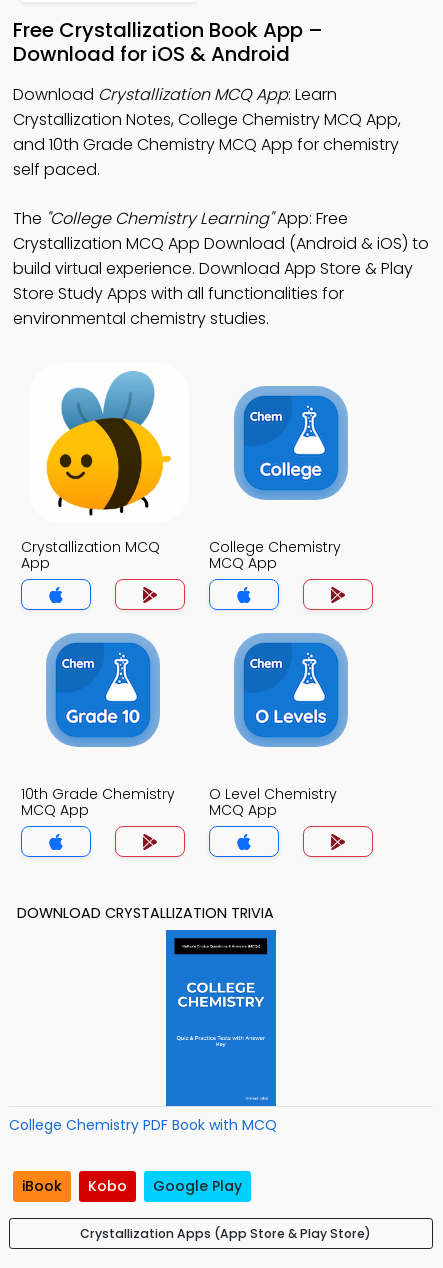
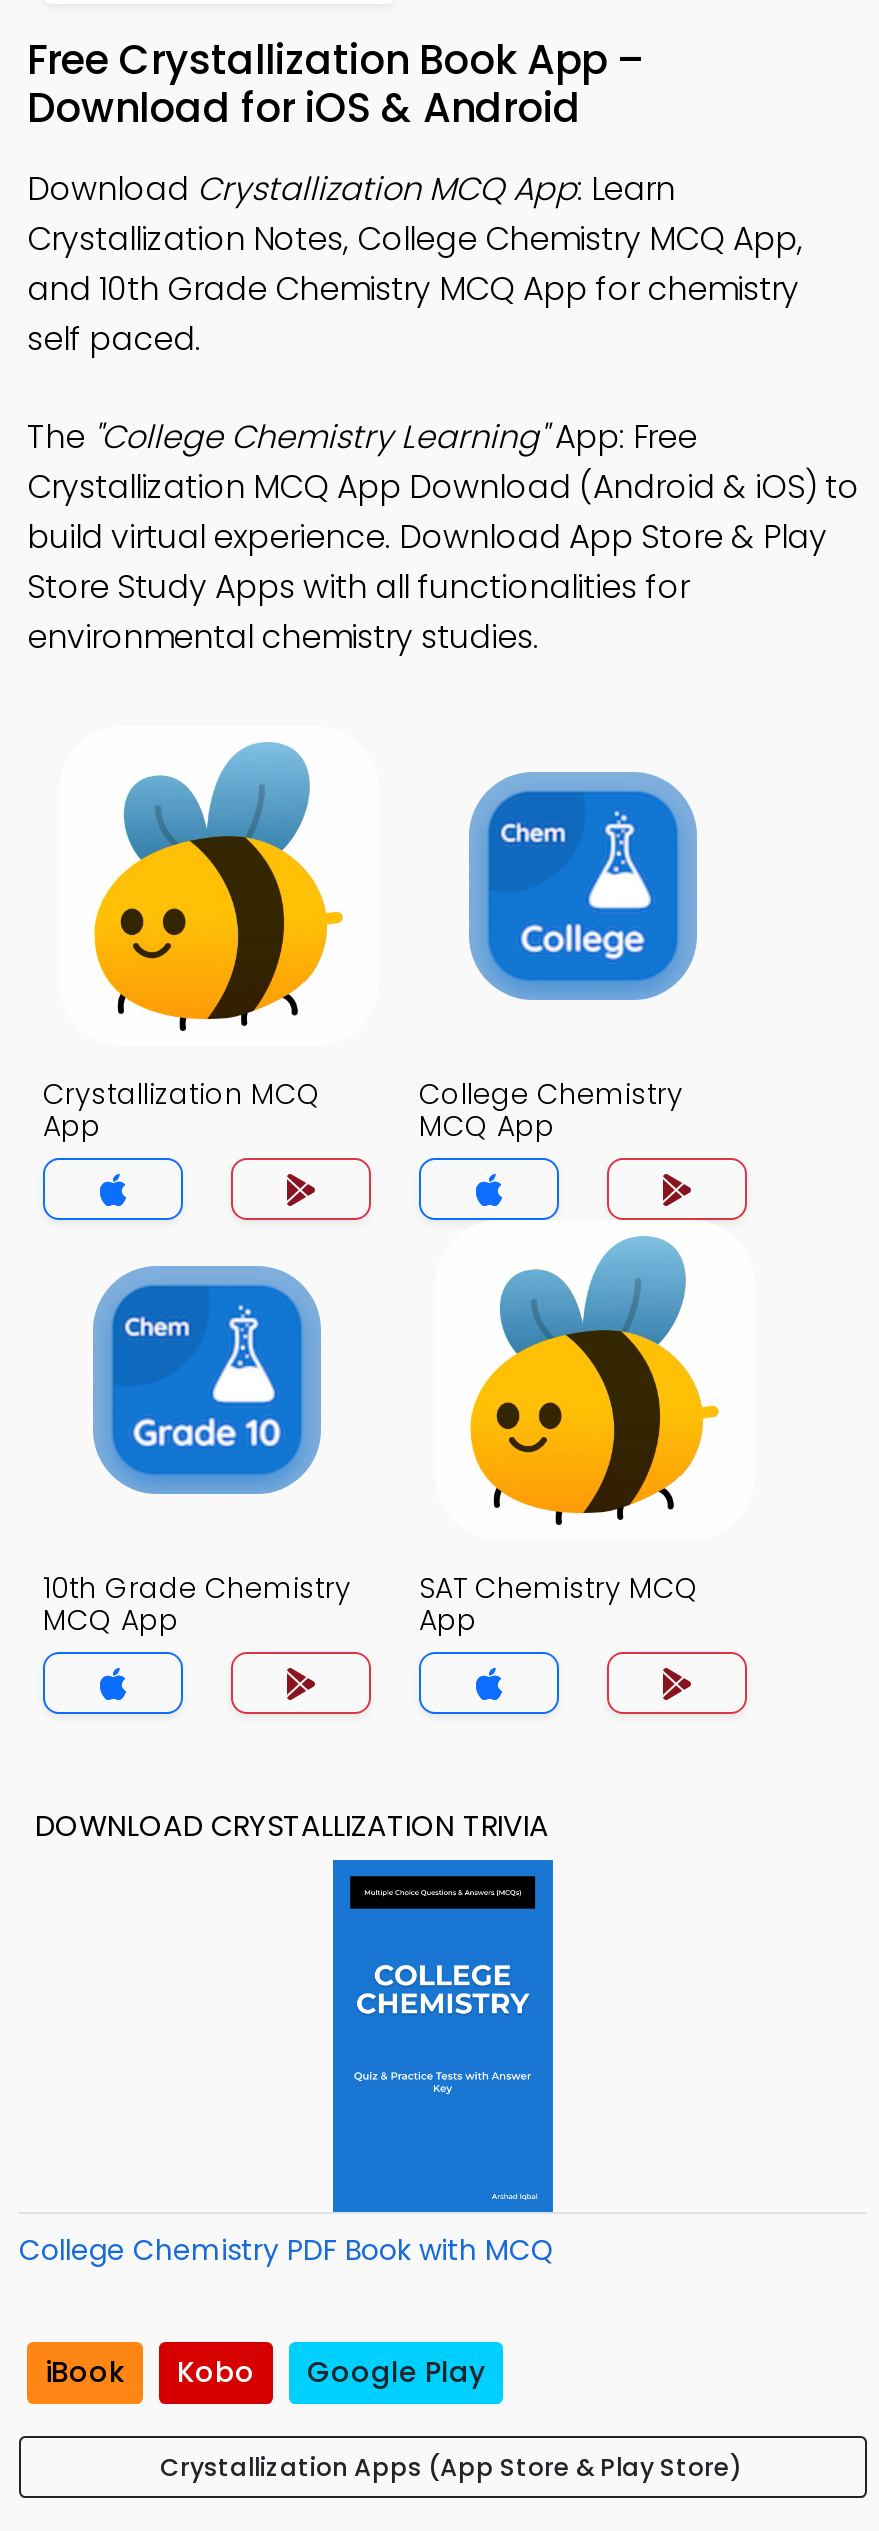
- [image]
- O Level Chemistry
- MCQ App
+ [image]
+ SAT Chemistry MCQ
+ App
